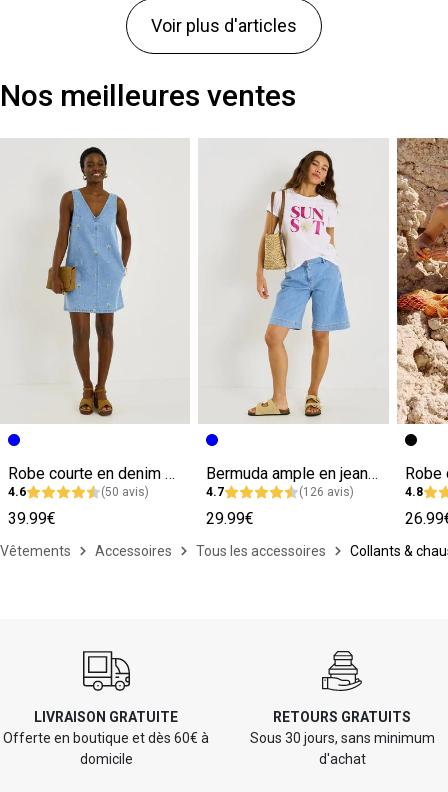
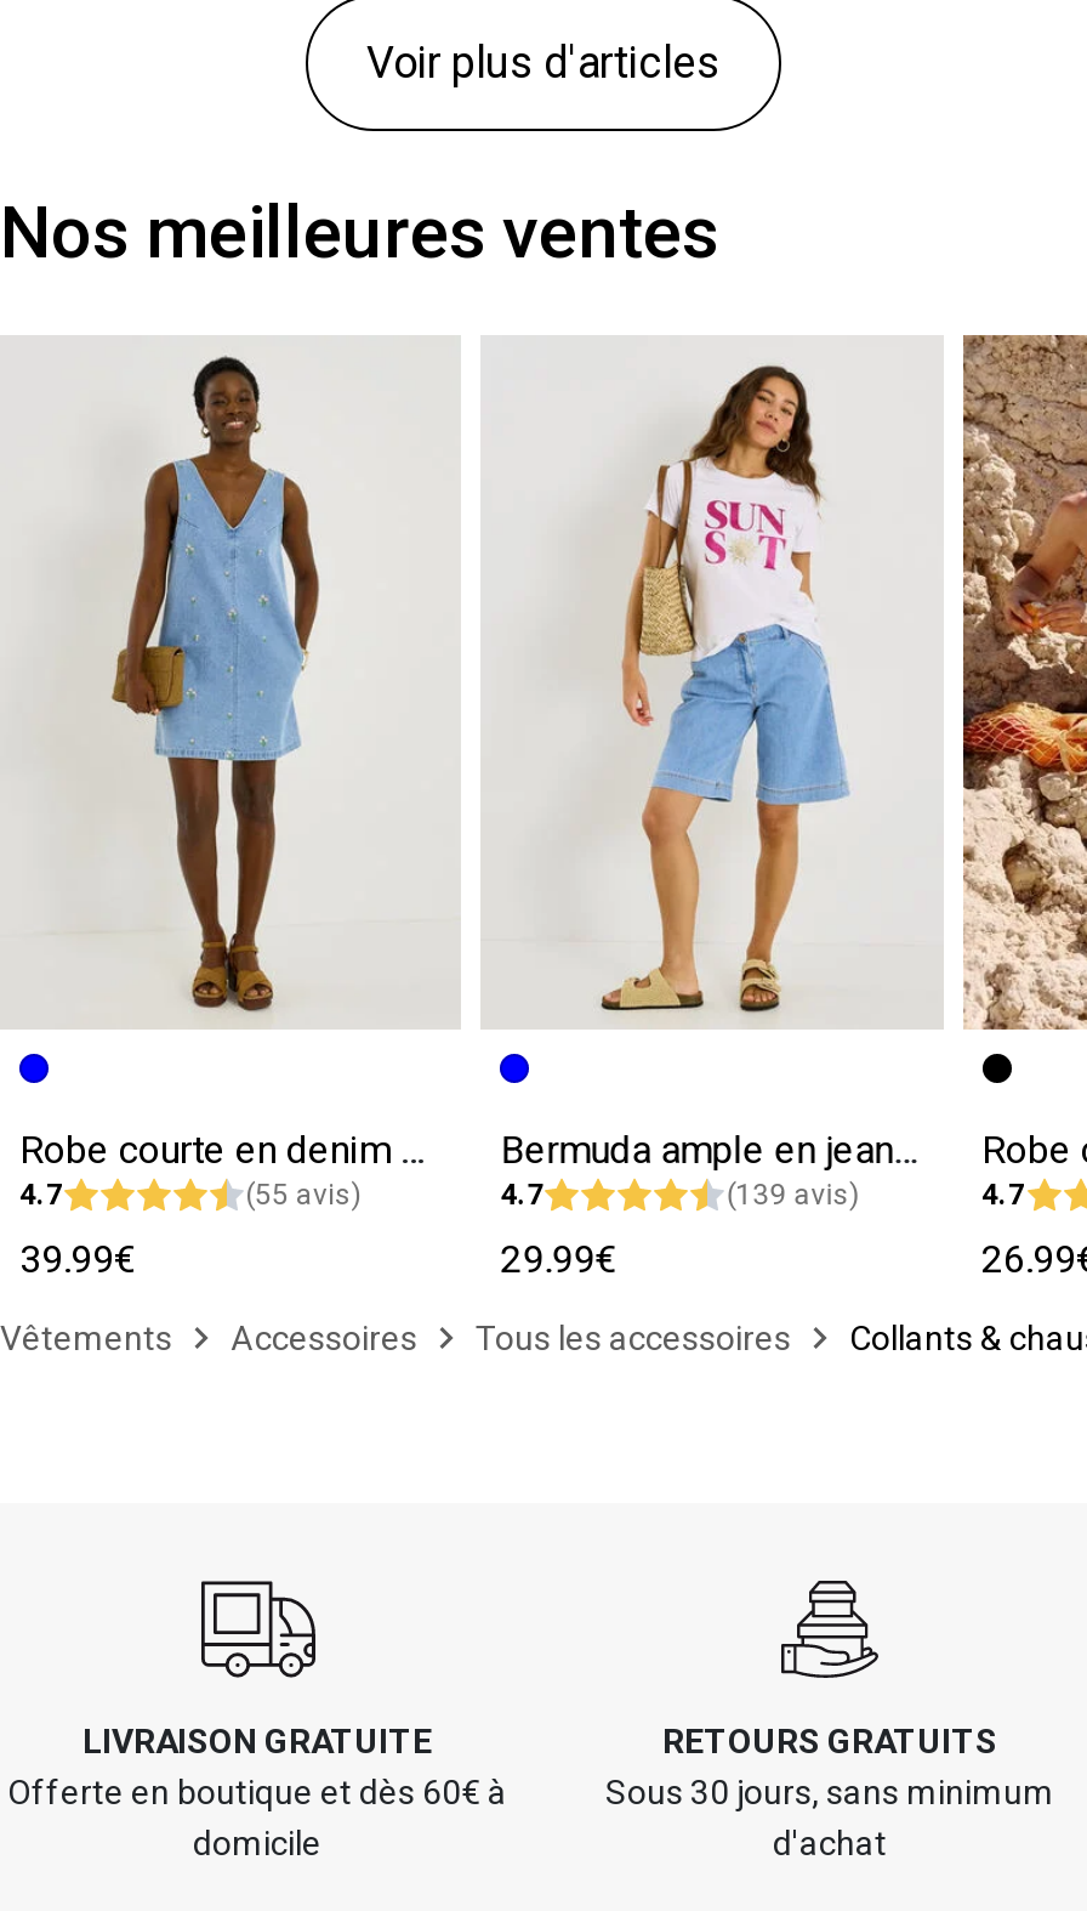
- 4.6
+ 4.7

- (50 avis)
+ (55 avis)

- (126 avis)
+ (139 avis)

- 4.8
+ 4.7
